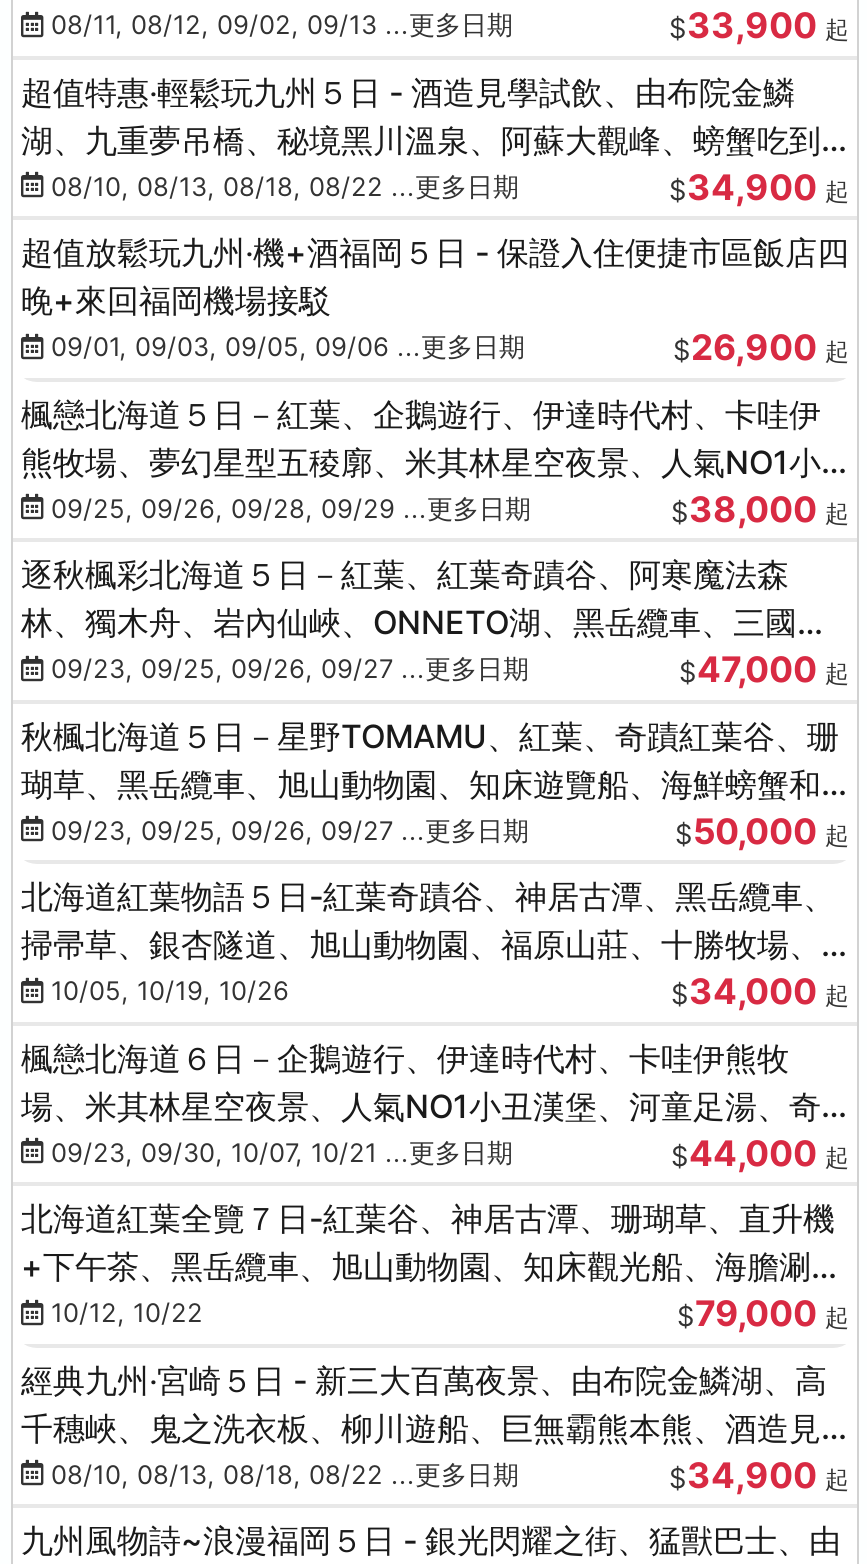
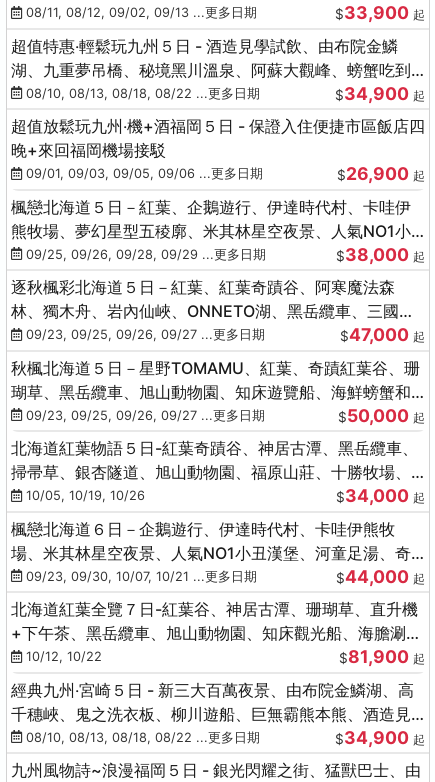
- $79,000 起
+ $81,900 起
